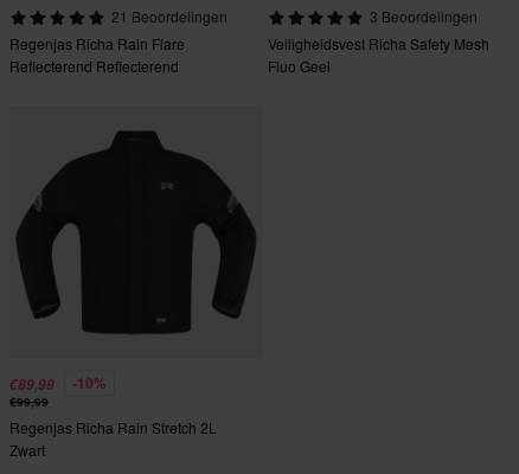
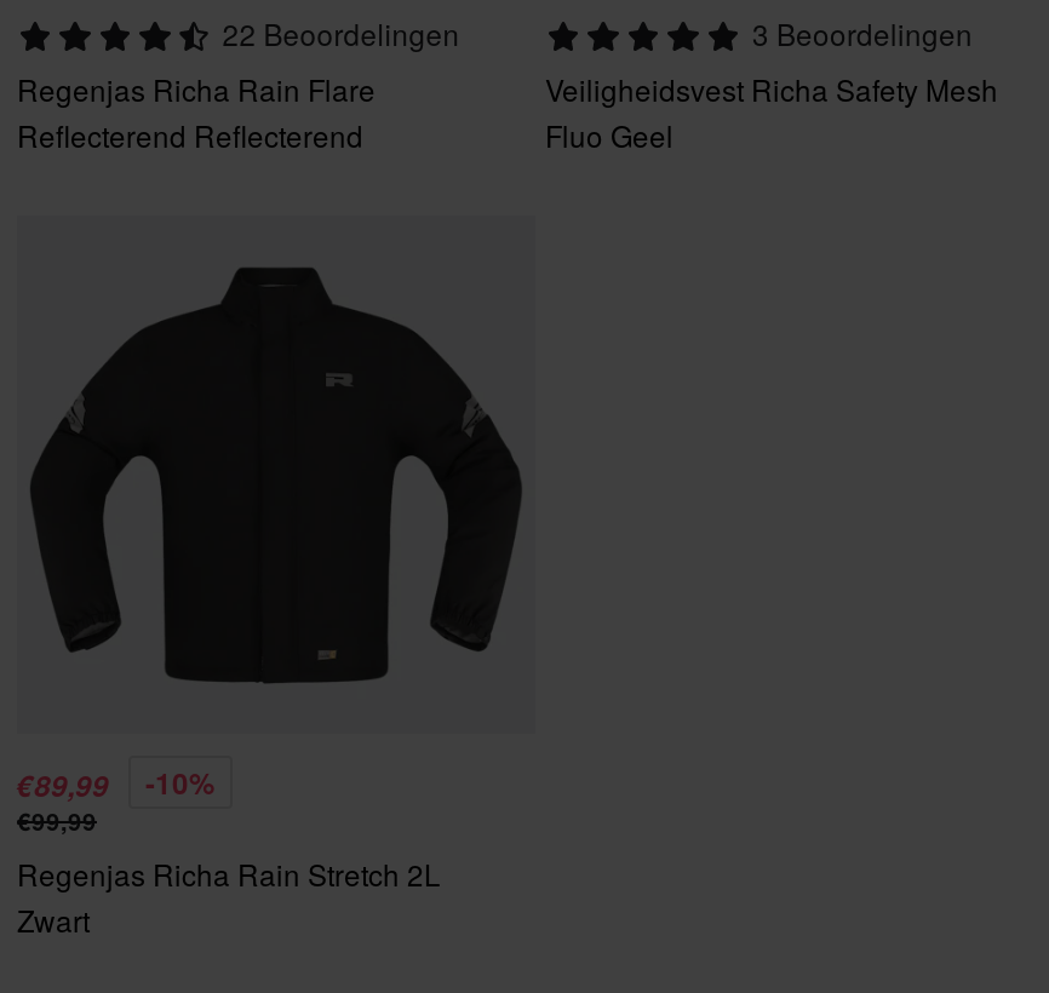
- 21 Beoordelingen
+ 22 Beoordelingen
